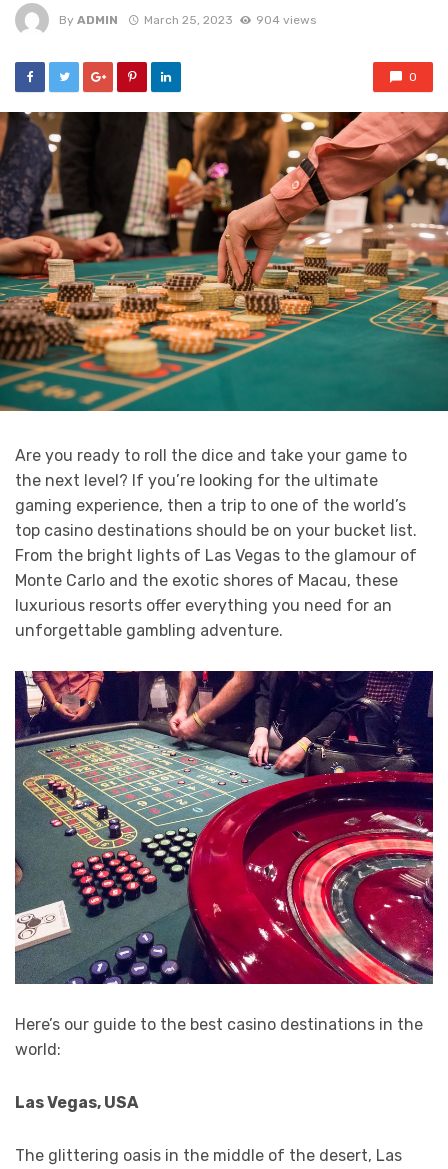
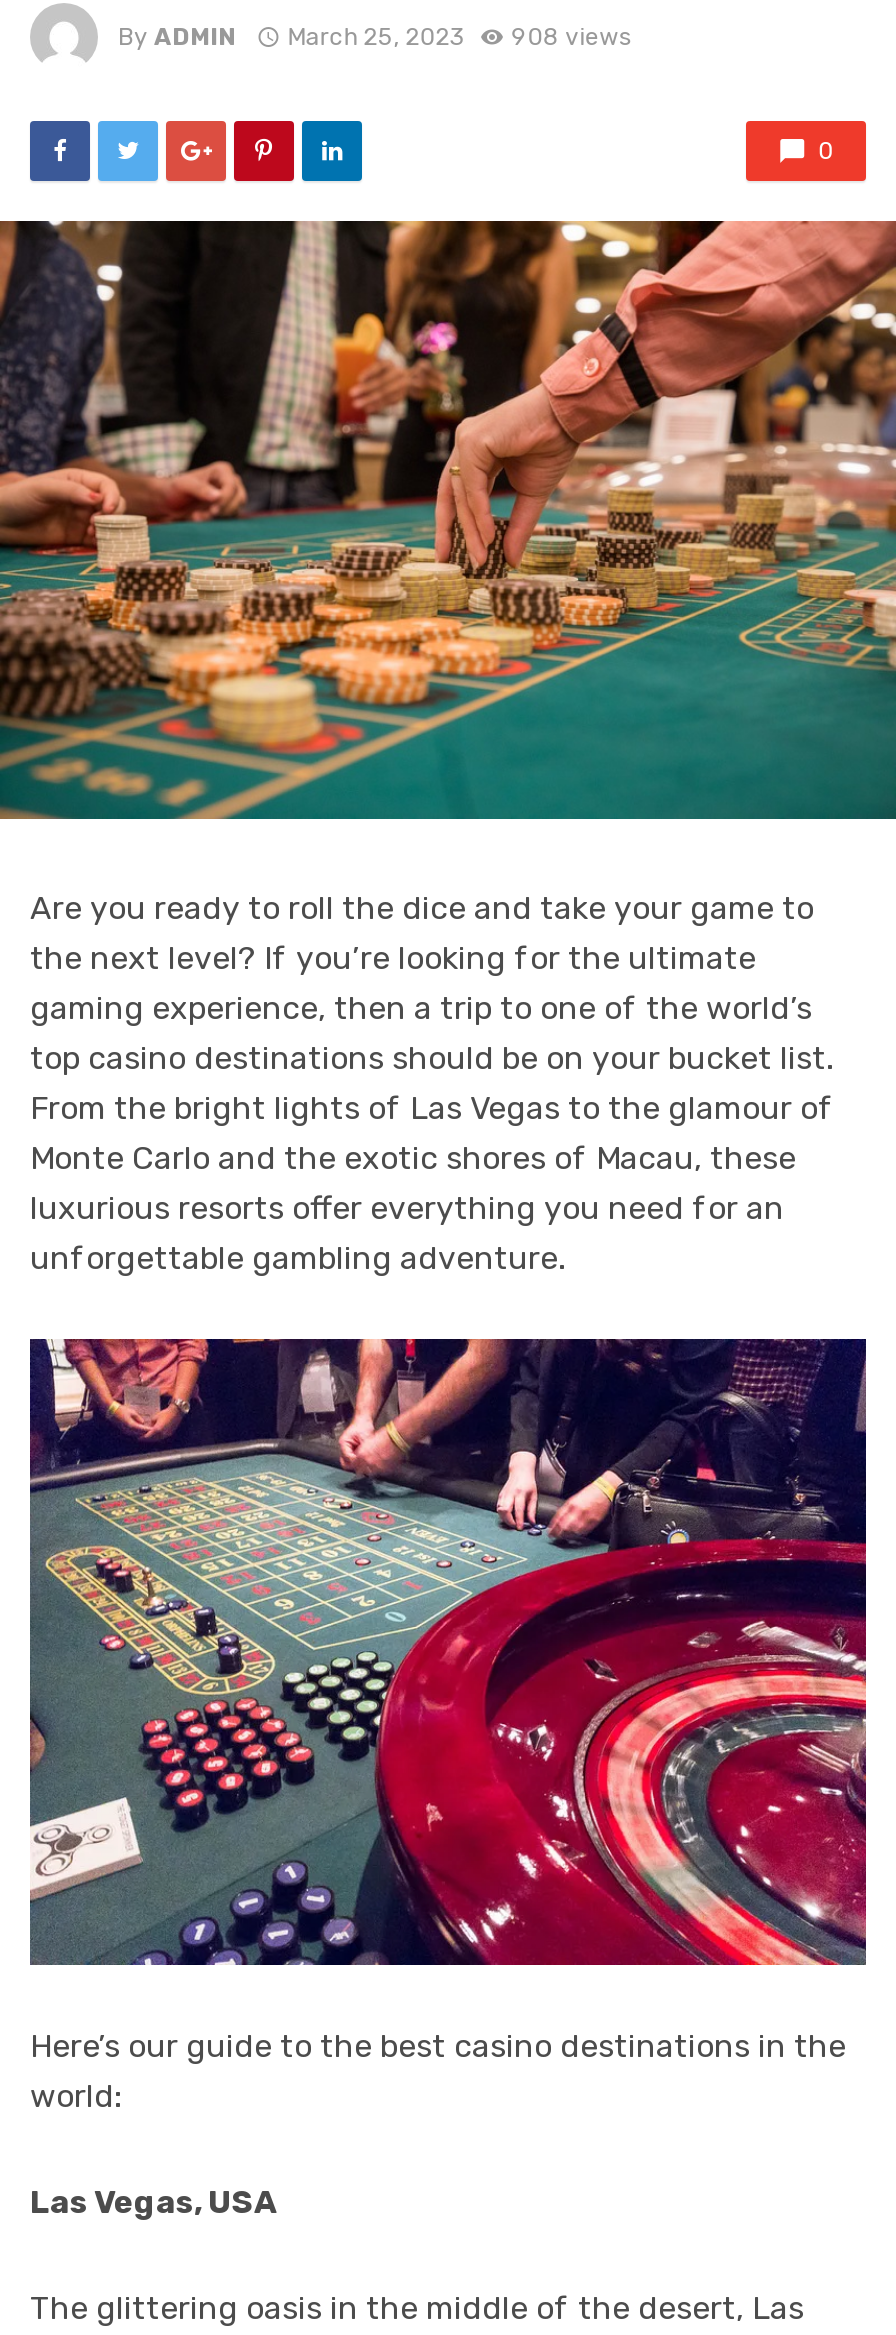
- By ADMIN March 25, 2023 904 views
+ By ADMIN March 25, 2023 908 views
